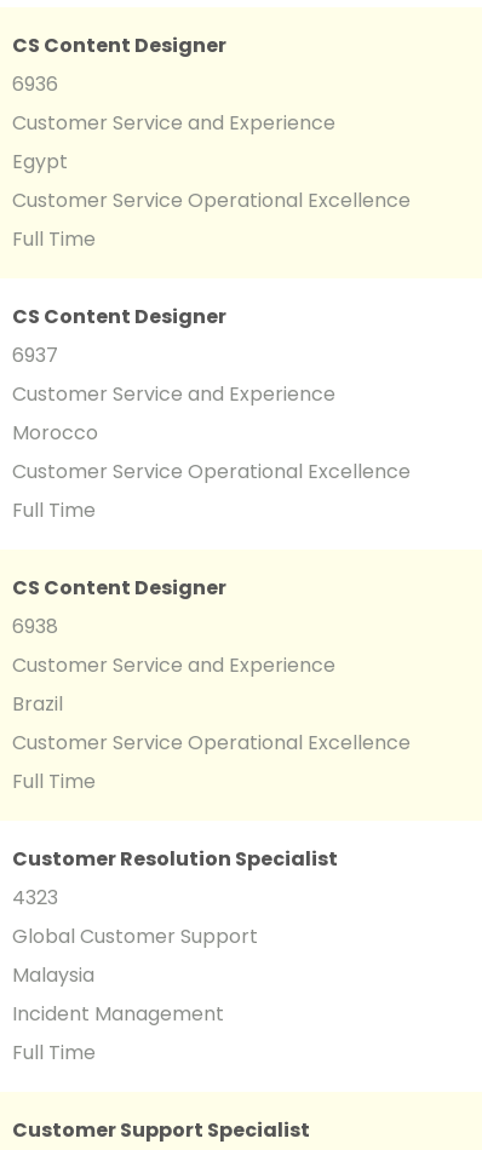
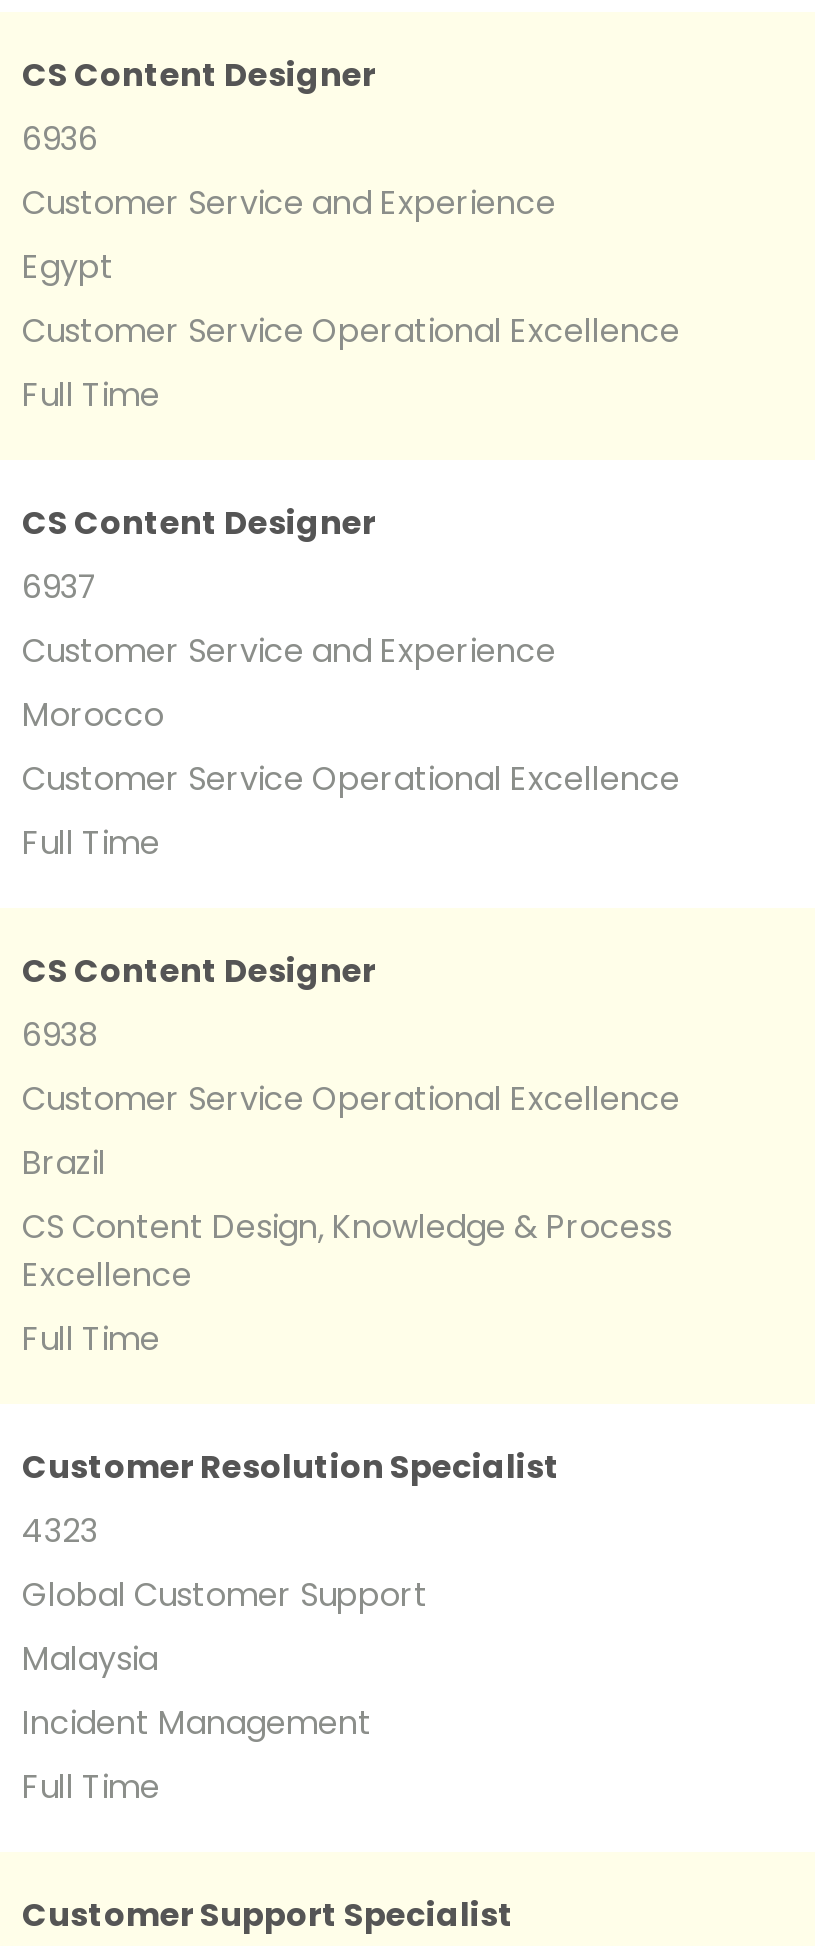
- Customer Service and Experience
+ Customer Service Operational Excellence

- Customer Service Operational Excellence
+ CS Content Design, Knowledge & Process
+ Excellence
